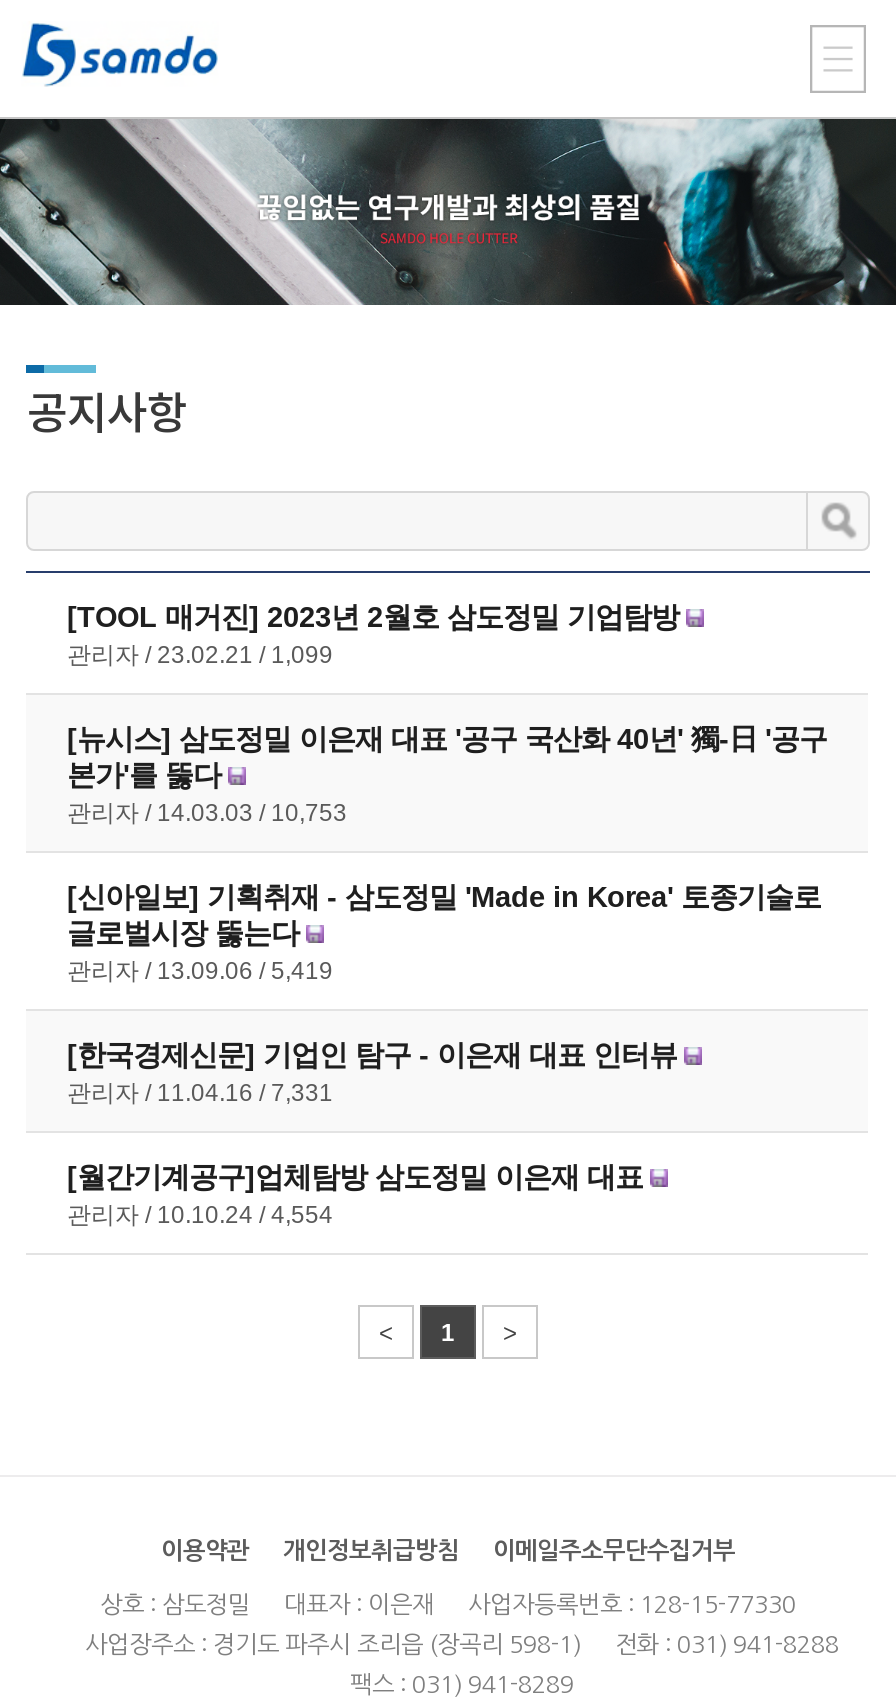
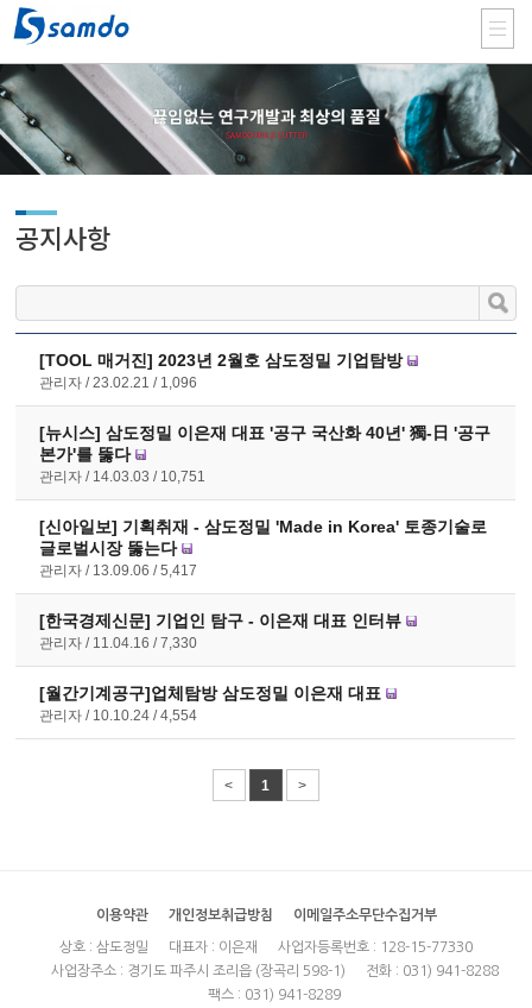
- 관리자 23.02.21 1,099
+ 관리자 23.02.21 1,096

- 관리자 14.03.03 10,753
+ 관리자 14.03.03 10,751

- 관리자 13.09.06 5,419
+ 관리자 13.09.06 5,417

- 관리자 11.04.16 7,331
+ 관리자 11.04.16 7,330
